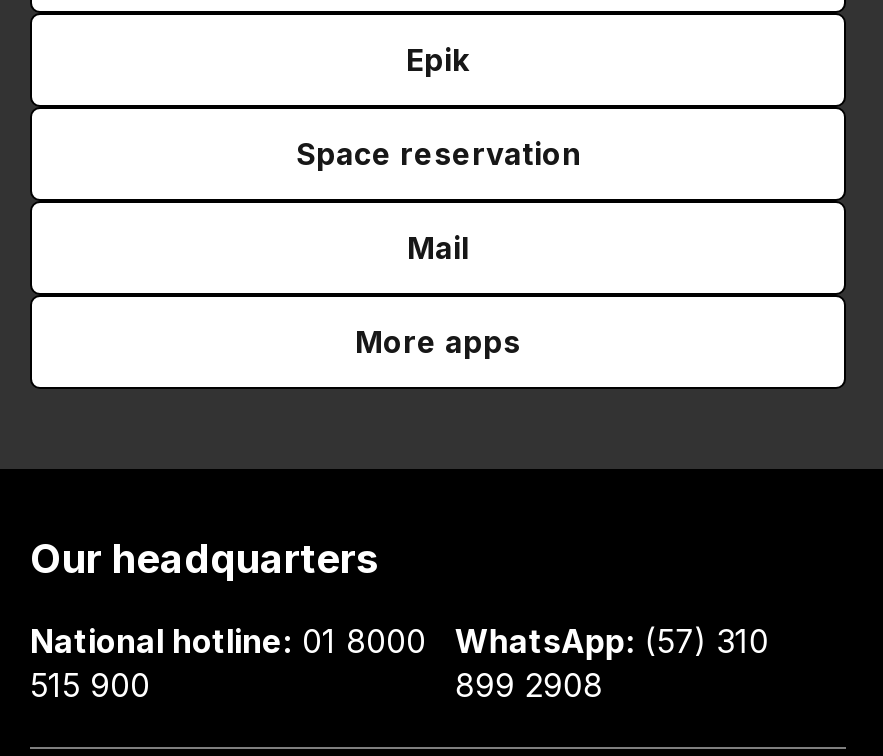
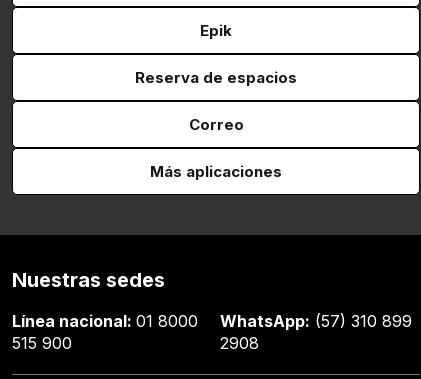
- Space reservation
+ Reserva de espacios

- Mail
+ Correo

- More apps
+ Más aplicaciones

- Our headquarters
+ Nuestras sedes

- National hotline: 01 8000
+ Línea nacional: 01 8000
